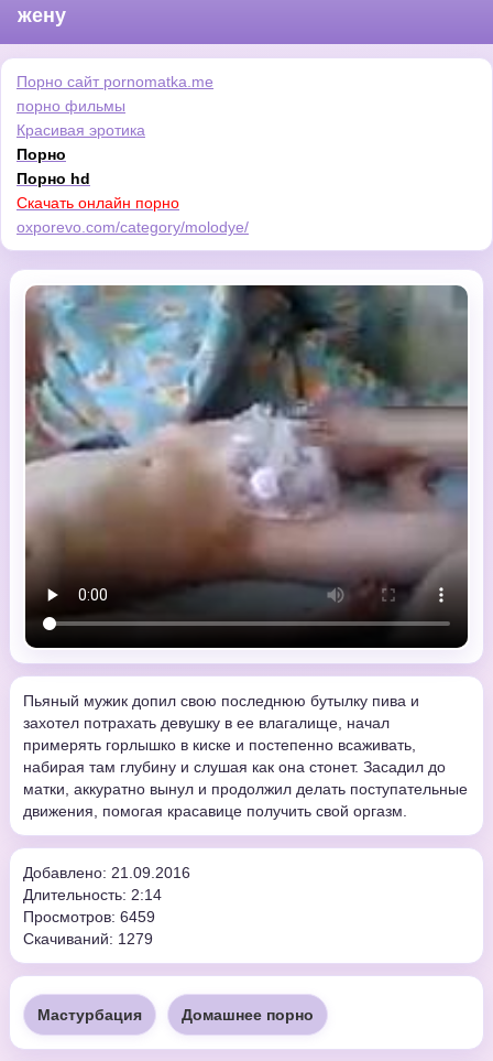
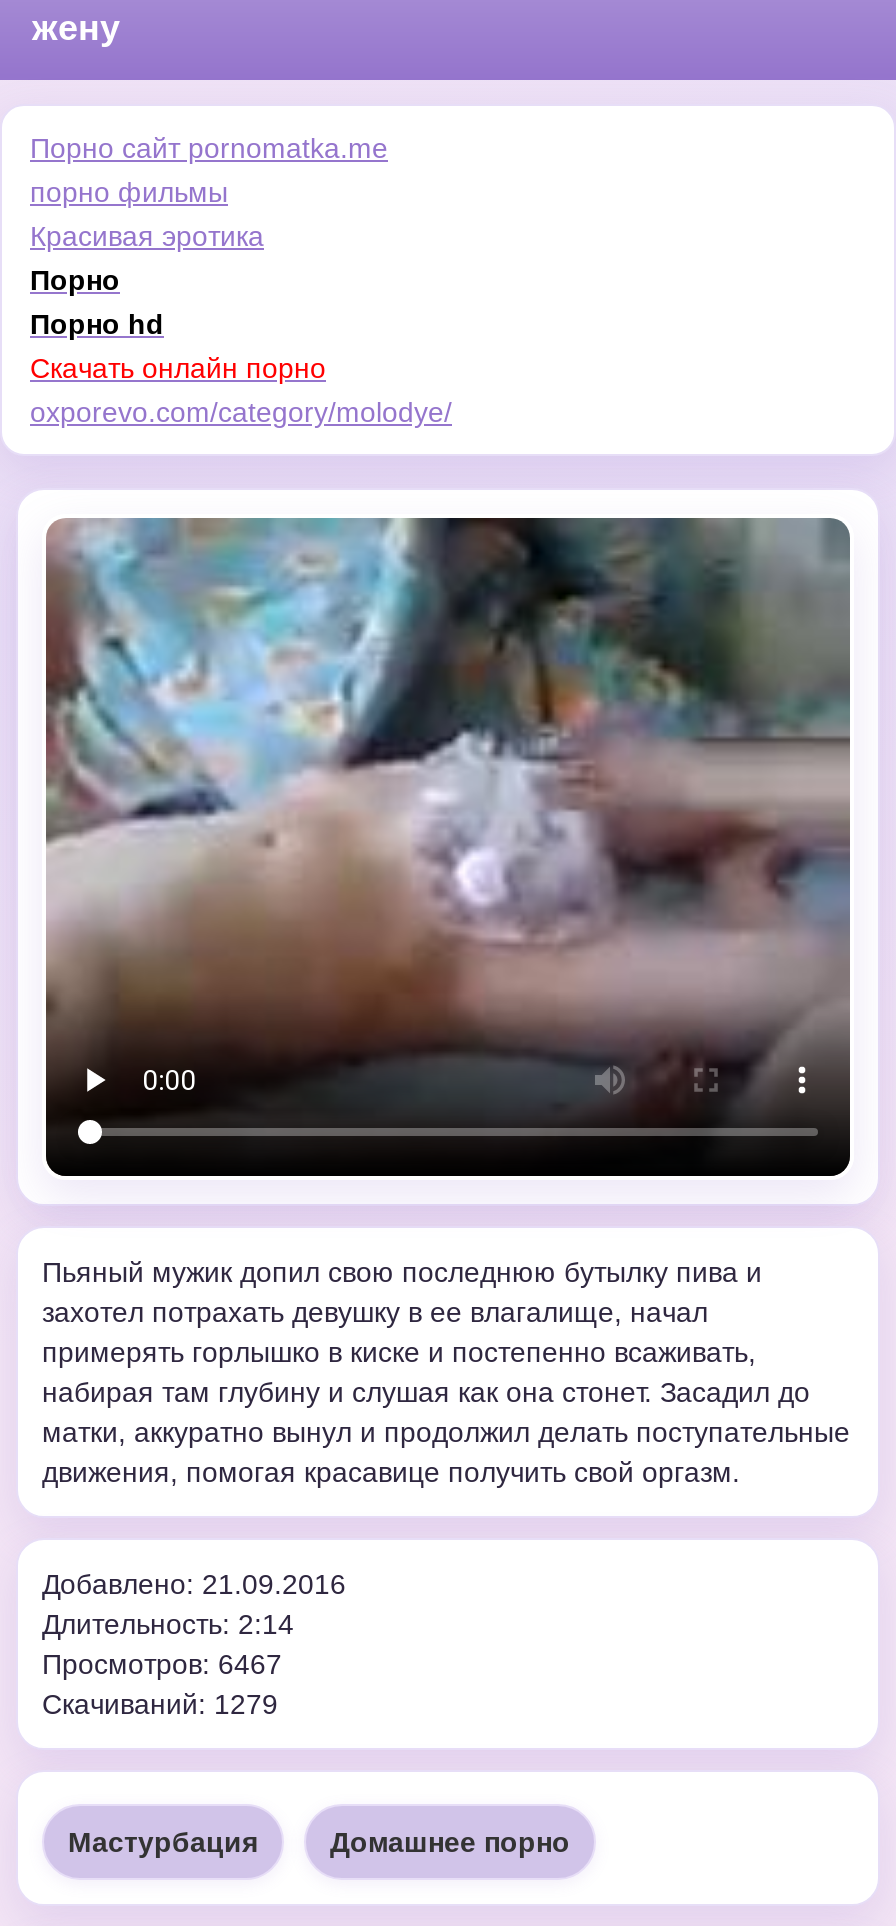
- Просмотров: 6459
+ Просмотров: 6467
